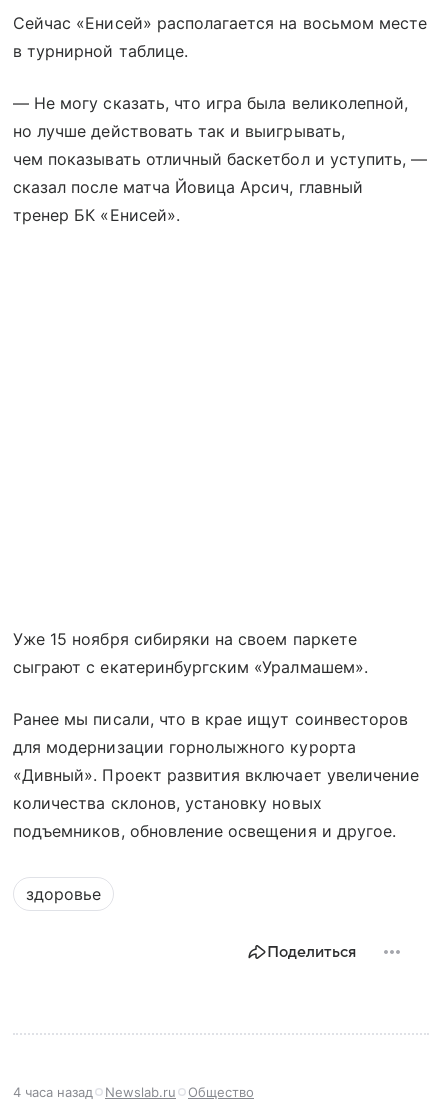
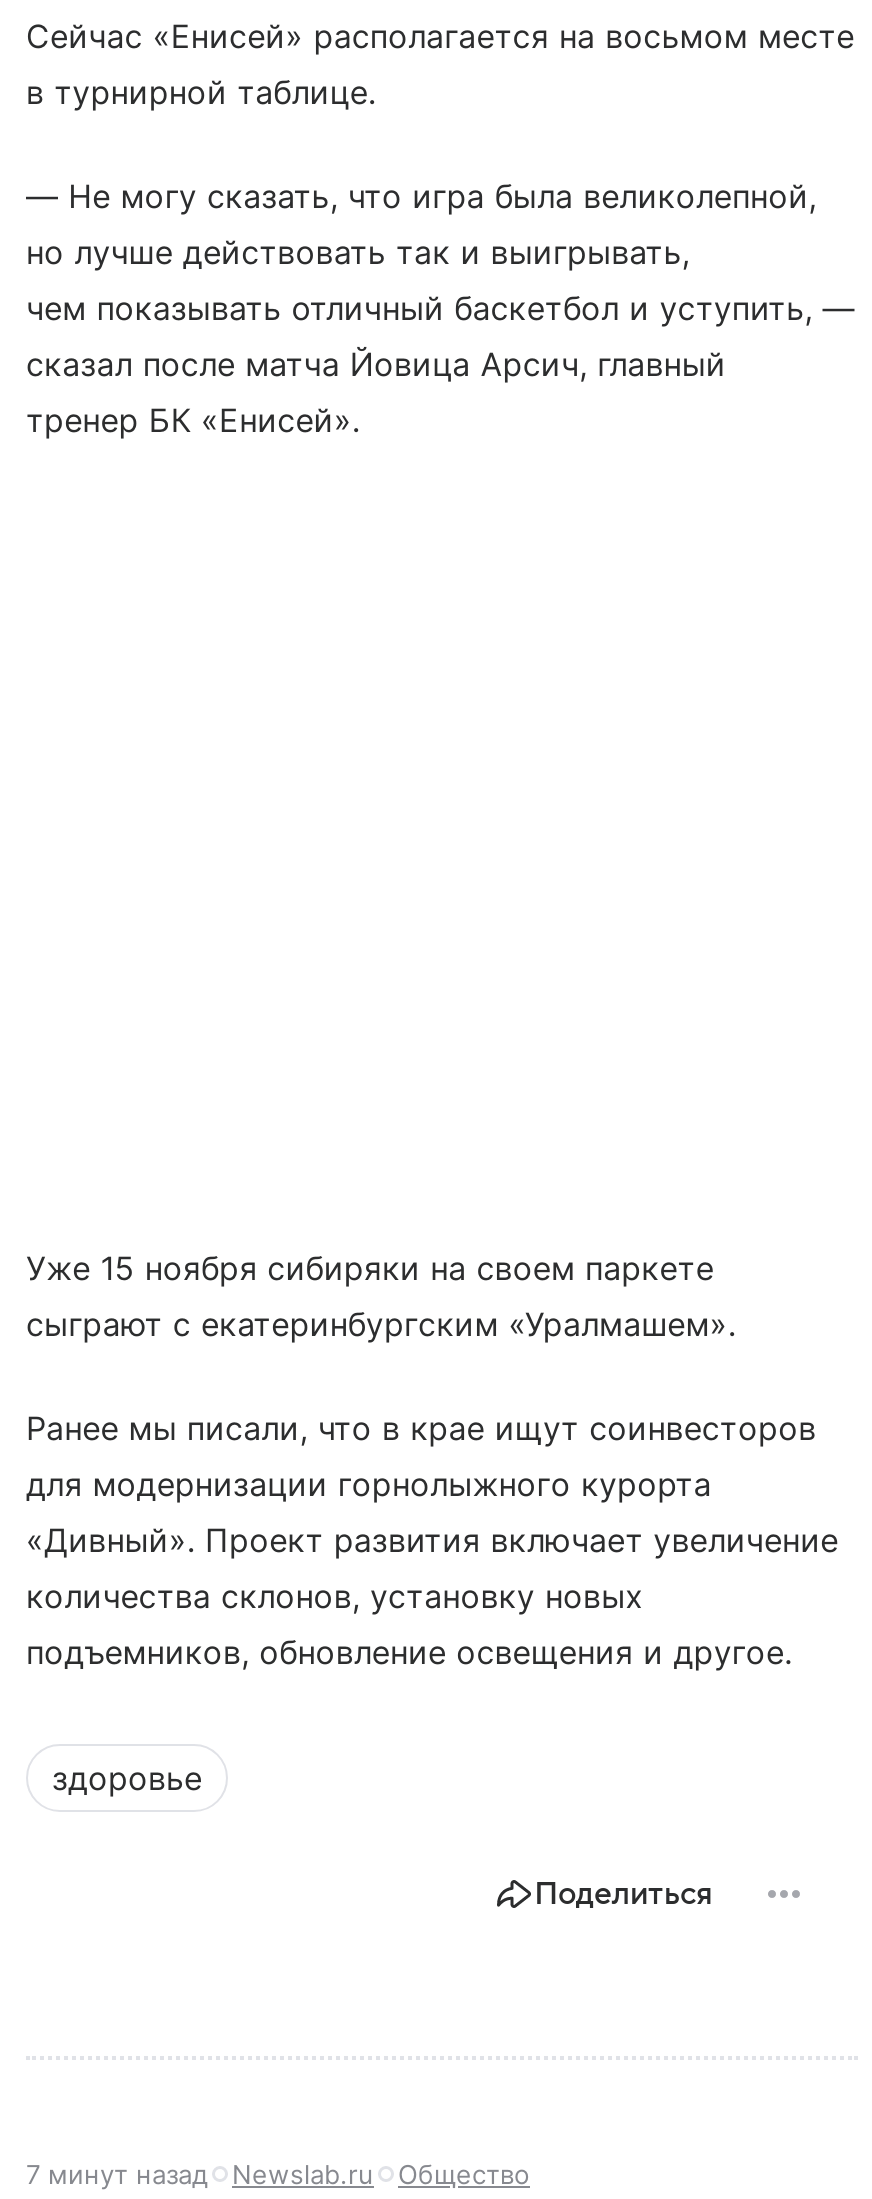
- 4 часа назад Newslab.ru Общество
+ 7 минут назад Newslab.ru Общество
